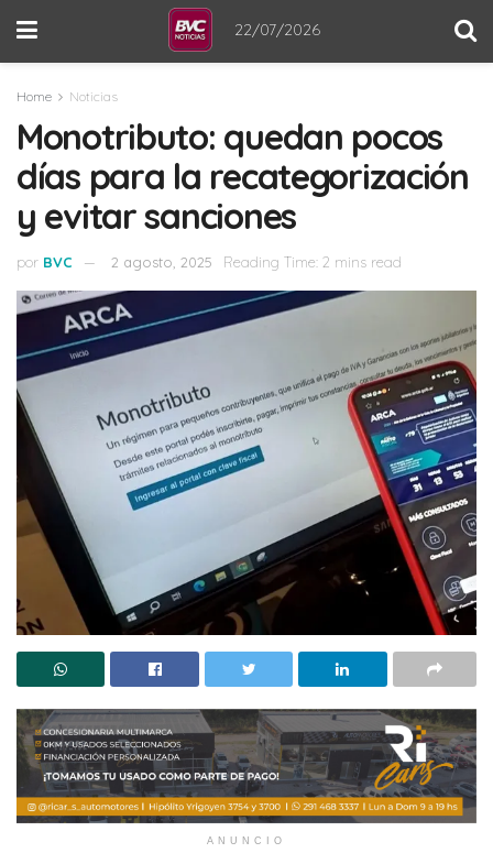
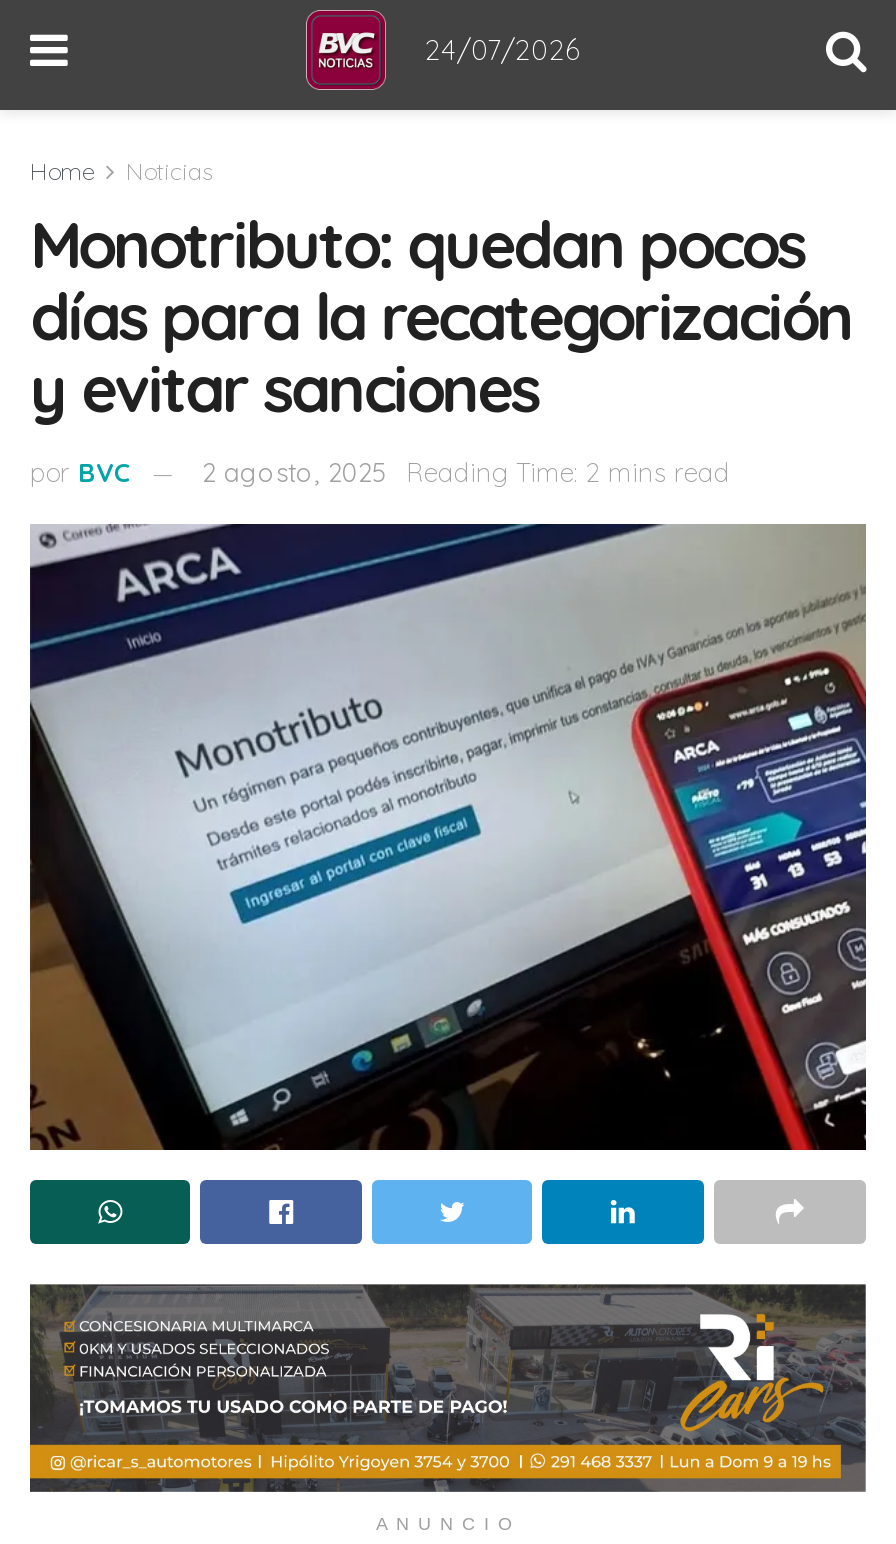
- 22/07/2026
+ 24/07/2026
